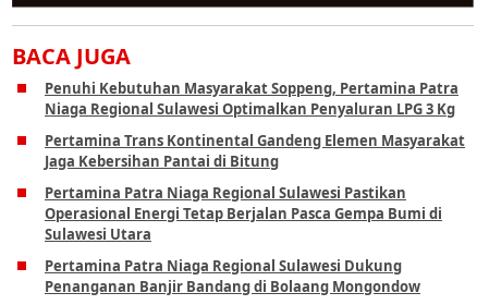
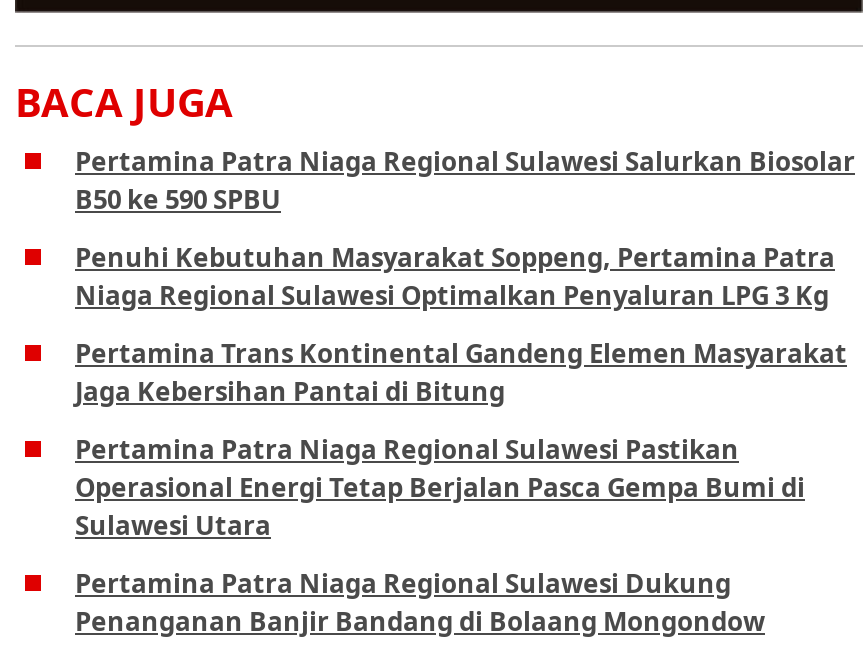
+ Pertamina Patra Niaga Regional Sulawesi Salurkan Biosolar
+ B50 ke 590 SPBU
